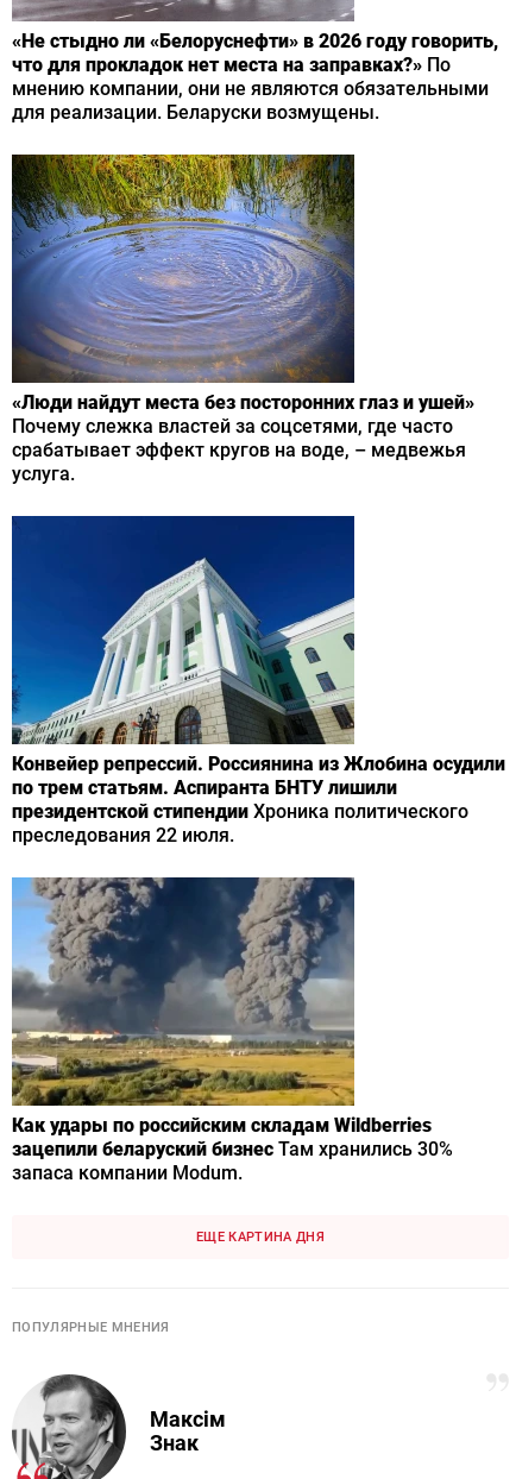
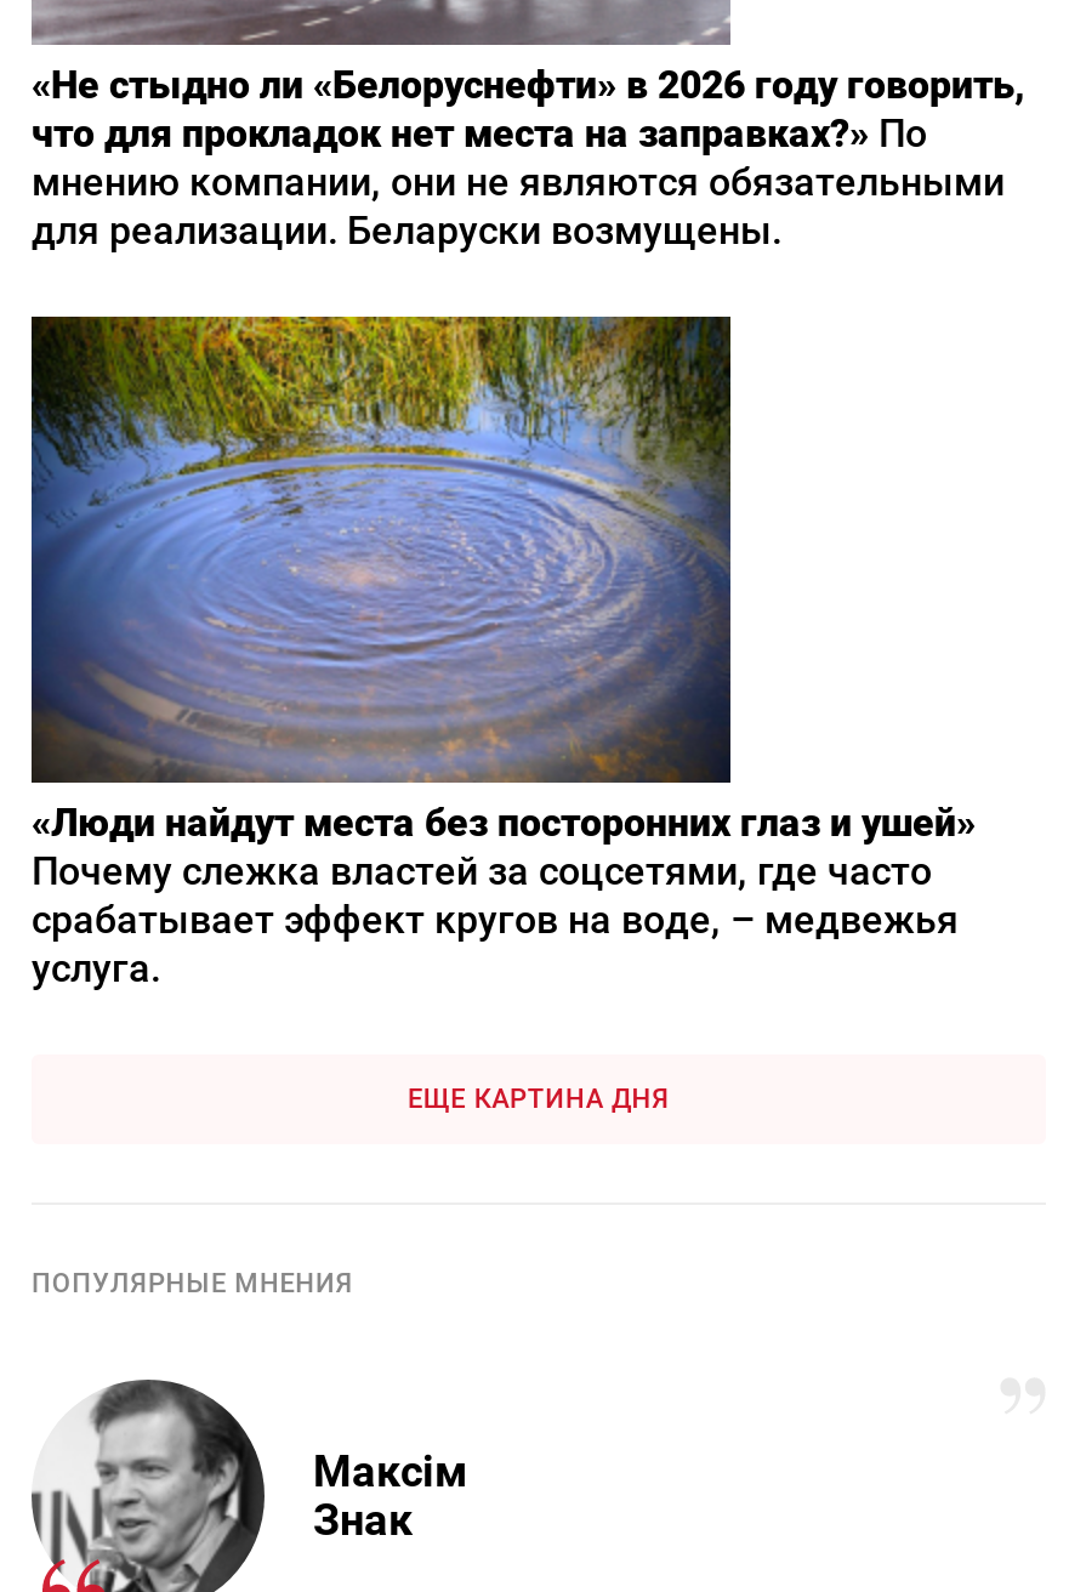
- [image]
- Конвейер репрессий. Россиянина из Жлобина осудили
- по трем статьям. Аспиранта БНТУ лишили
- президентской стипендии Хроника политического
- преследования 22 июля.

- [image]
- Как удары по российским складам Wildberries
- зацепили беларуский бизнес Там хранились 30%
- запаса компании Modum.
